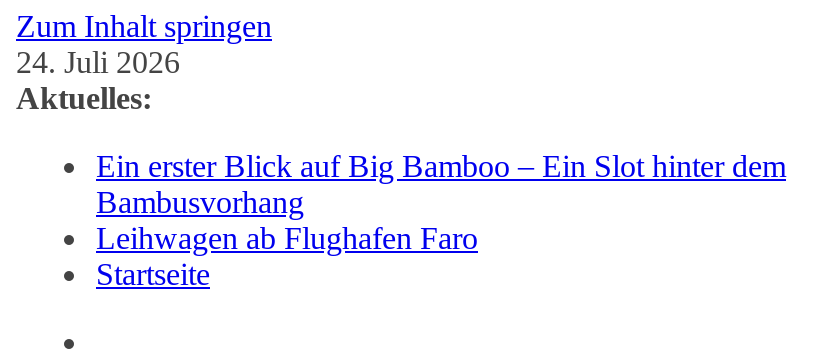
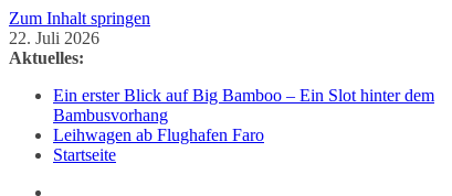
- 24. Juli 2026
+ 22. Juli 2026
